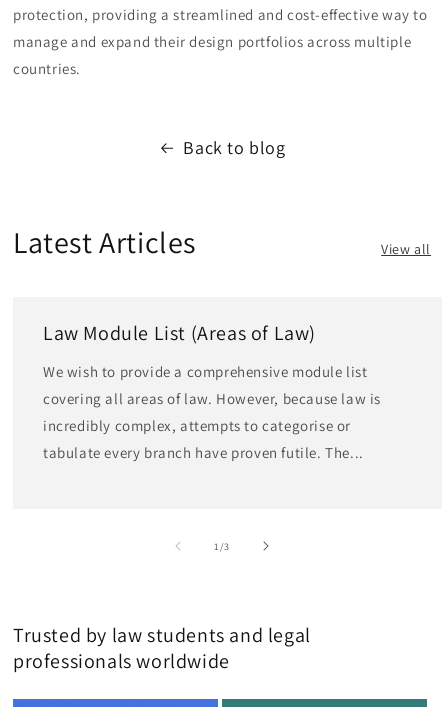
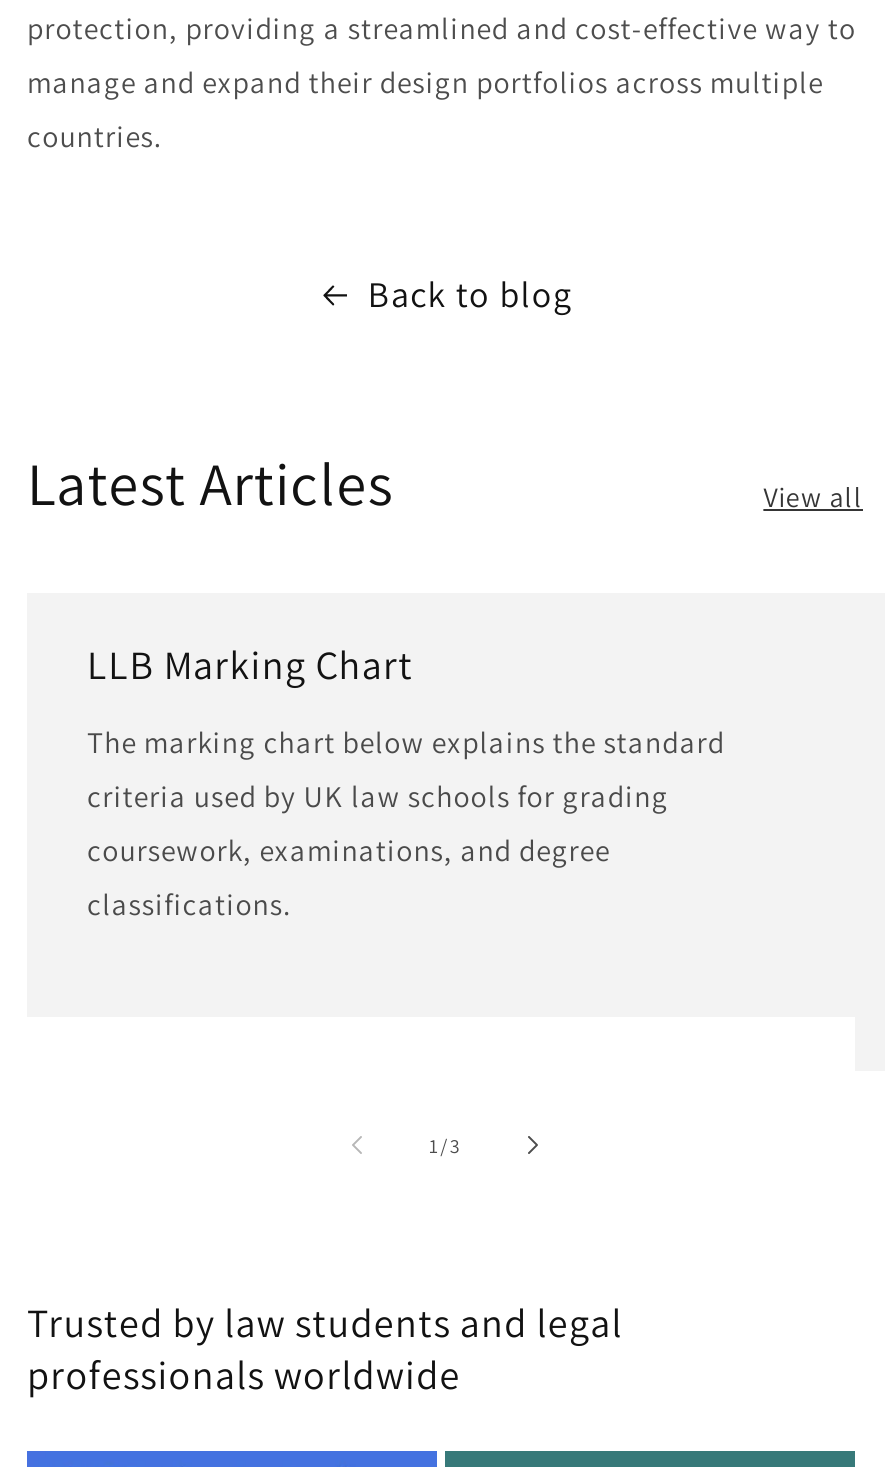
- Law Module List (Areas of Law)
+ LLB Marking Chart

- We wish to provide a comprehensive module list
- covering all areas of law. However, because law is
- incredibly complex, attempts to categorise or
- tabulate every branch have proven futile. The...
+ The marking chart below explains the standard
+ criteria used by UK law schools for grading
+ coursework, examinations, and degree
+ classifications.
